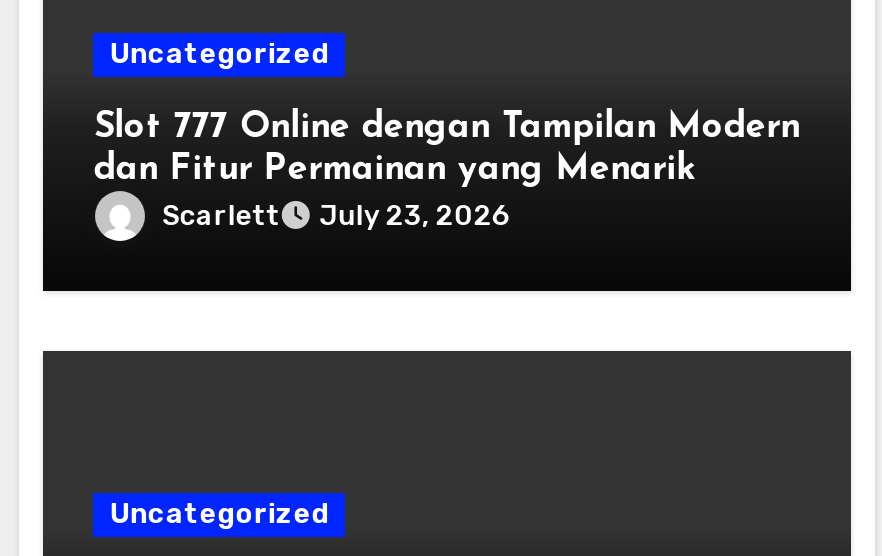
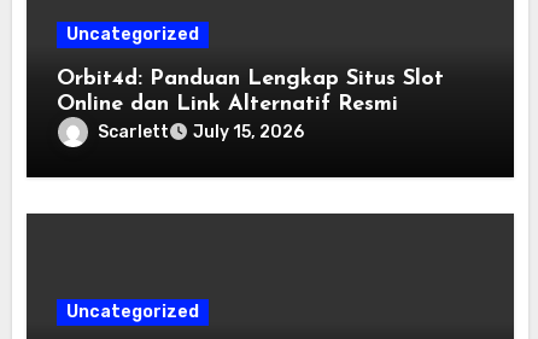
- Slot 777 Online dengan Tampilan Modern
- dan Fitur Permainan yang Menarik
+ Orbit4d: Panduan Lengkap Situs Slot
+ Online dan Link Alternatif Resmi

- Scarlett July 23, 2026
+ Scarlett July 15, 2026
